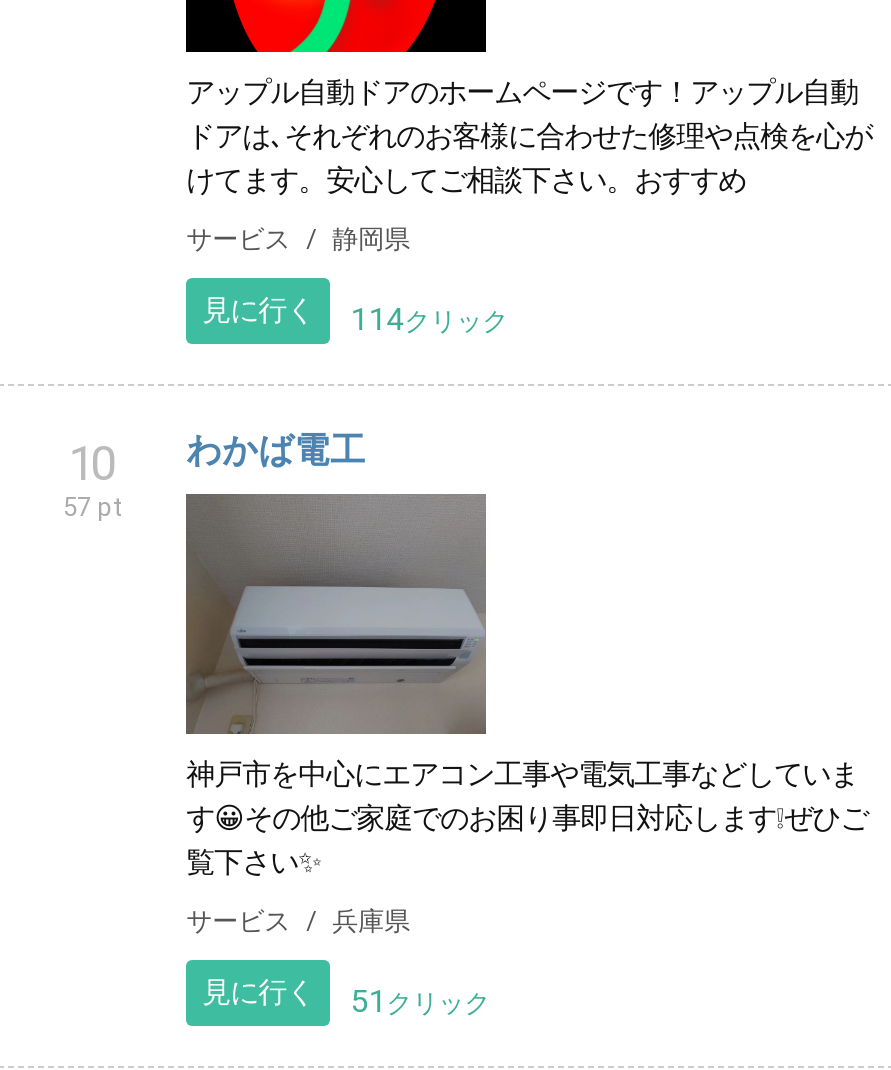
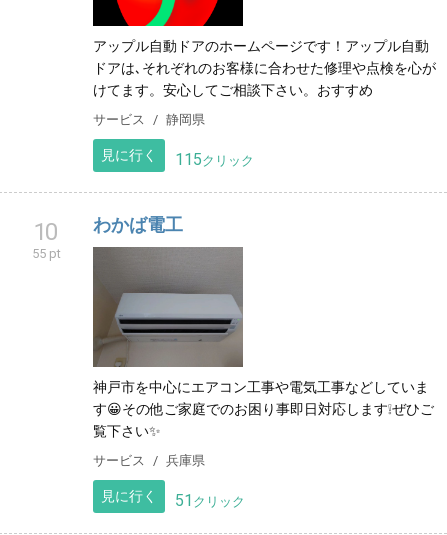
- 見に行く 114クリック
+ 見に行く 115クリック

- 57 pt
+ 55 pt
